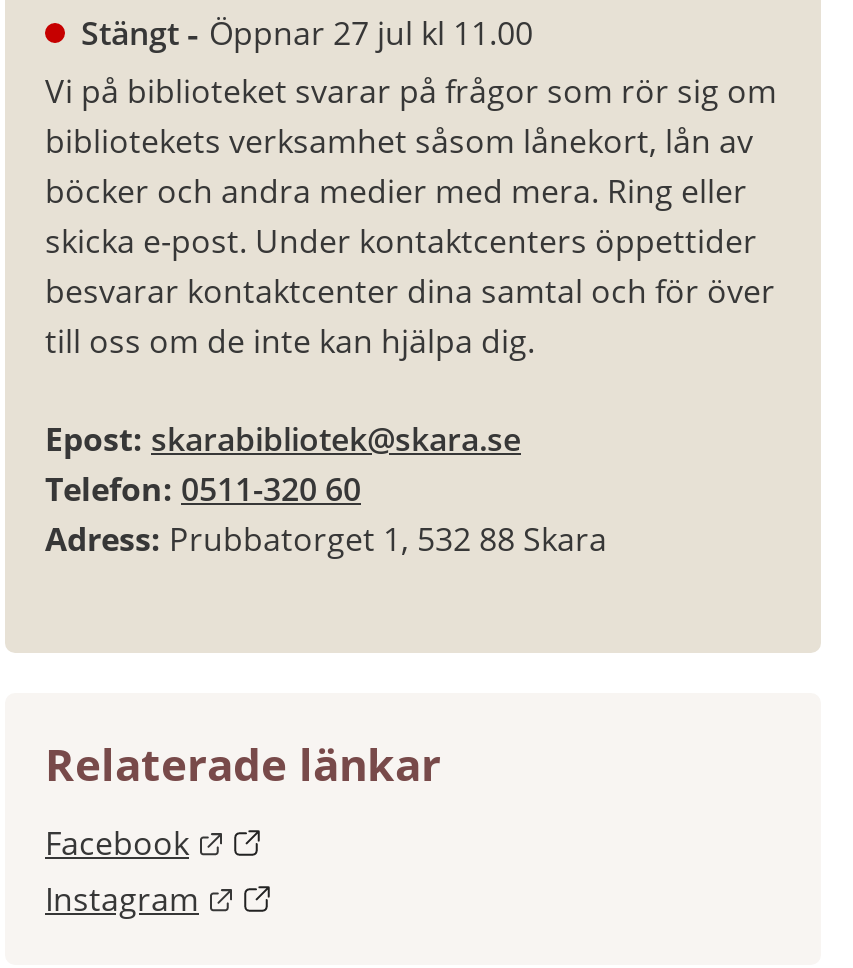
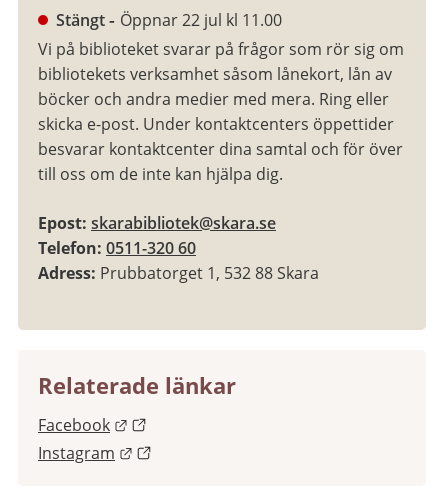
- Stängt Öppnar 27 jul kl 11.00
+ Stängt Öppnar 22 jul kl 11.00
